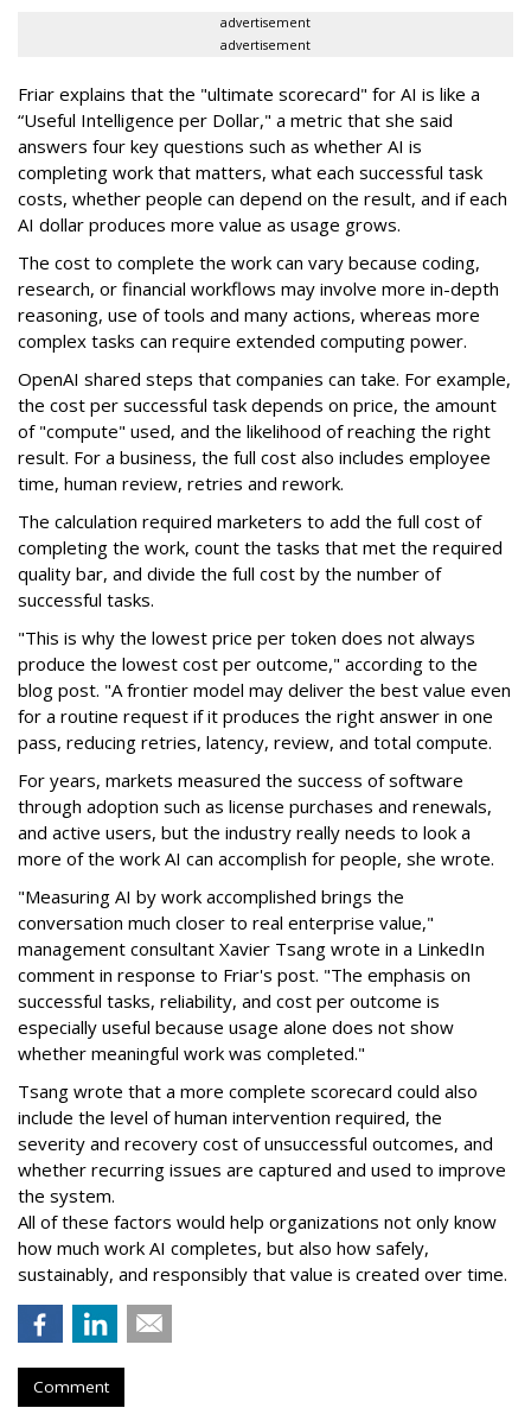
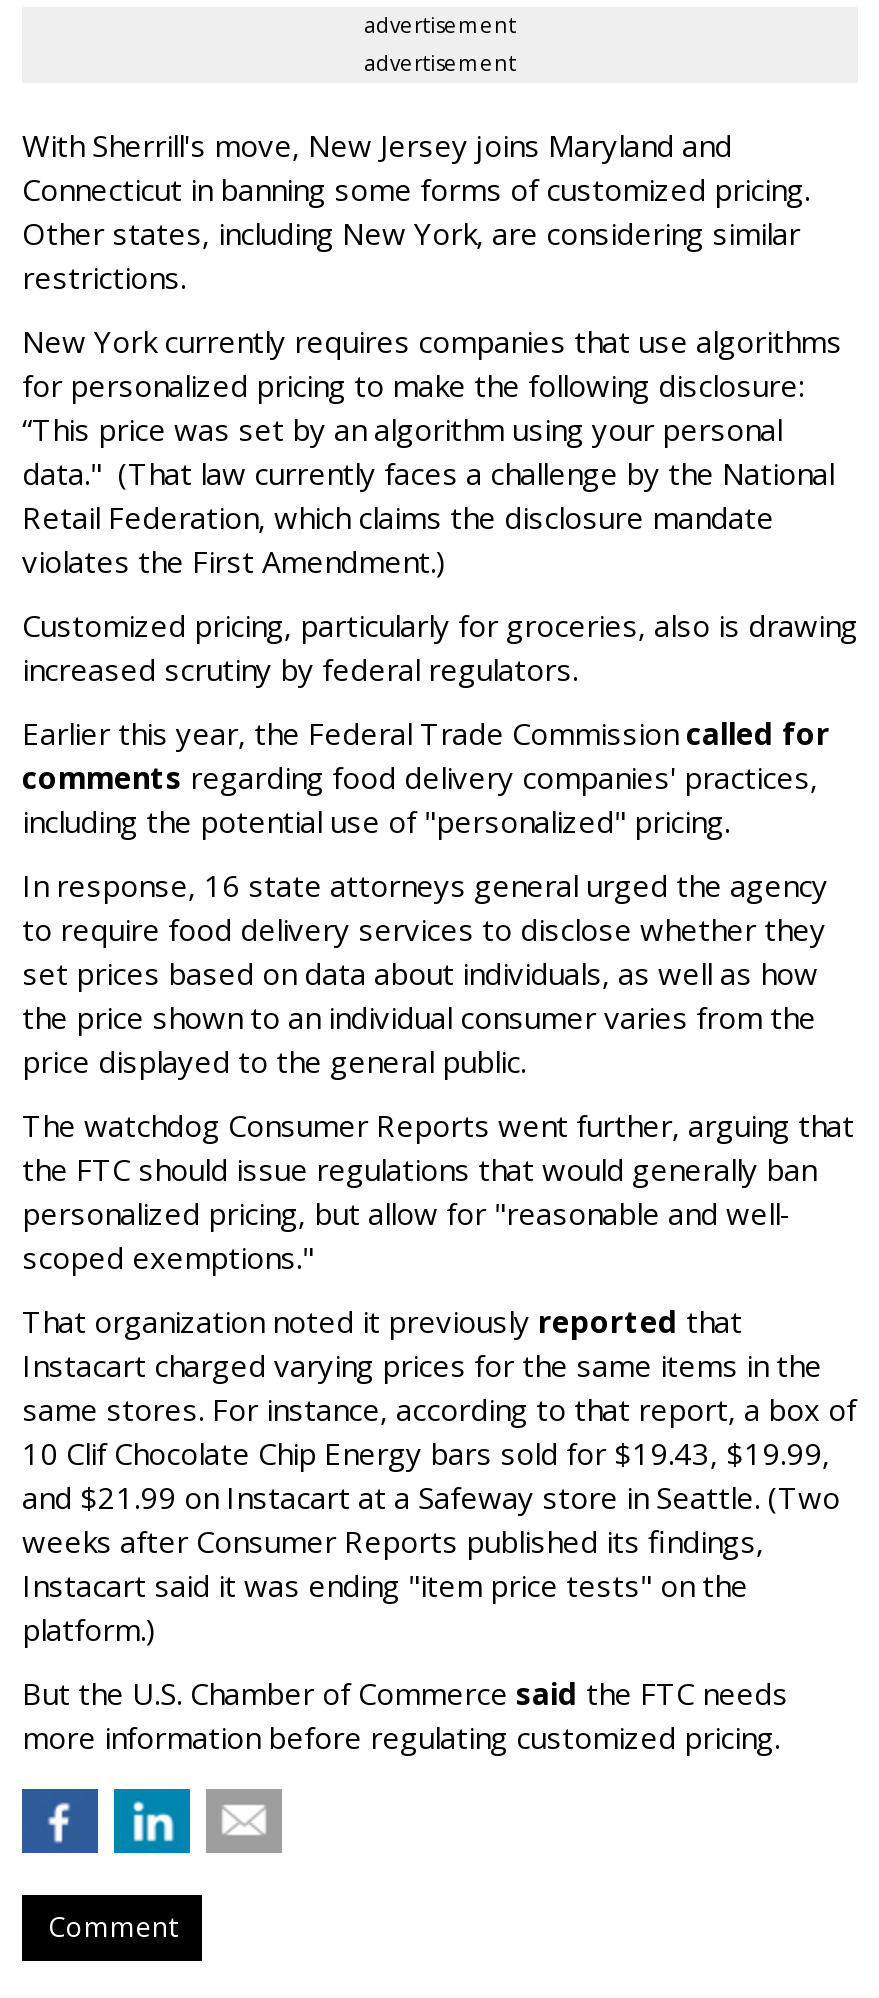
- Friar explains that the "ultimate scorecard" for AI is like a
- “Useful Intelligence per Dollar," a metric that she said
- answers four key questions such as whether AI is
- completing work that matters, what each successful task
- costs, whether people can depend on the result, and if each
- AI dollar produces more value as usage grows.
+ With Sherrill's move, New Jersey joins Maryland and
+ Connecticut in banning some forms of customized pricing.
+ Other states, including New York, are considering similar
+ restrictions.

- The cost to complete the work can vary because coding,
- research, or financial workflows may involve more in-depth
- reasoning, use of tools and many actions, whereas more
- complex tasks can require extended computing power.
+ New York currently requires companies that use algorithms
+ for personalized pricing to make the following disclosure:
+ “This price was set by an algorithm using your personal
+ data." (That law currently faces a challenge by the National
+ Retail Federation, which claims the disclosure mandate
+ violates the First Amendment.)

- OpenAI shared steps that companies can take. For example,
- the cost per successful task depends on price, the amount
- of "compute" used, and the likelihood of reaching the right
- result. For a business, the full cost also includes employee
- time, human review, retries and rework.
+ Customized pricing, particularly for groceries, also is drawing
+ increased scrutiny by federal regulators.

- The calculation required marketers to add the full cost of
- completing the work, count the tasks that met the required
- quality bar, and divide the full cost by the number of
- successful tasks.
+ Earlier this year, the Federal Trade Commission called for
+ comments regarding food delivery companies' practices,
+ including the potential use of "personalized" pricing.

- "This is why the lowest price per token does not always
- produce the lowest cost per outcome," according to the
- blog post. "A frontier model may deliver the best value even
- for a routine request if it produces the right answer in one
- pass, reducing retries, latency, review, and total compute.
+ In response, 16 state attorneys general urged the agency
+ to require food delivery services to disclose whether they
+ set prices based on data about individuals, as well as how
+ the price shown to an individual consumer varies from the
+ price displayed to the general public.

- For years, markets measured the success of software
- through adoption such as license purchases and renewals,
- and active users, but the industry really needs to look a
- more of the work AI can accomplish for people, she wrote.
+ The watchdog Consumer Reports went further, arguing that
+ the FTC should issue regulations that would generally ban
+ personalized pricing, but allow for "reasonable and well-
+ scoped exemptions."

- "Measuring AI by work accomplished brings the
- conversation much closer to real enterprise value,"
- management consultant Xavier Tsang wrote in a LinkedIn
- comment in response to Friar's post. "The emphasis on
- successful tasks, reliability, and cost per outcome is
- especially useful because usage alone does not show
- whether meaningful work was completed."
+ That organization noted it previously reported that
+ Instacart charged varying prices for the same items in the
+ same stores. For instance, according to that report, a box of
+ 10 Clif Chocolate Chip Energy bars sold for $19.43, $19.99,
+ and $21.99 on Instacart at a Safeway store in Seattle. (Two
+ weeks after Consumer Reports published its findings,
+ Instacart said it was ending "item price tests" on the
+ platform.)

- Tsang wrote that a more complete scorecard could also
- include the level of human intervention required, the
- severity and recovery cost of unsuccessful outcomes, and
- whether recurring issues are captured and used to improve
- the system.
- All of these factors would help organizations not only know
- how much work AI completes, but also how safely,
- sustainably, and responsibly that value is created over time.
+ But the U.S. Chamber of Commerce said the FTC needs
+ more information before regulating customized pricing.
